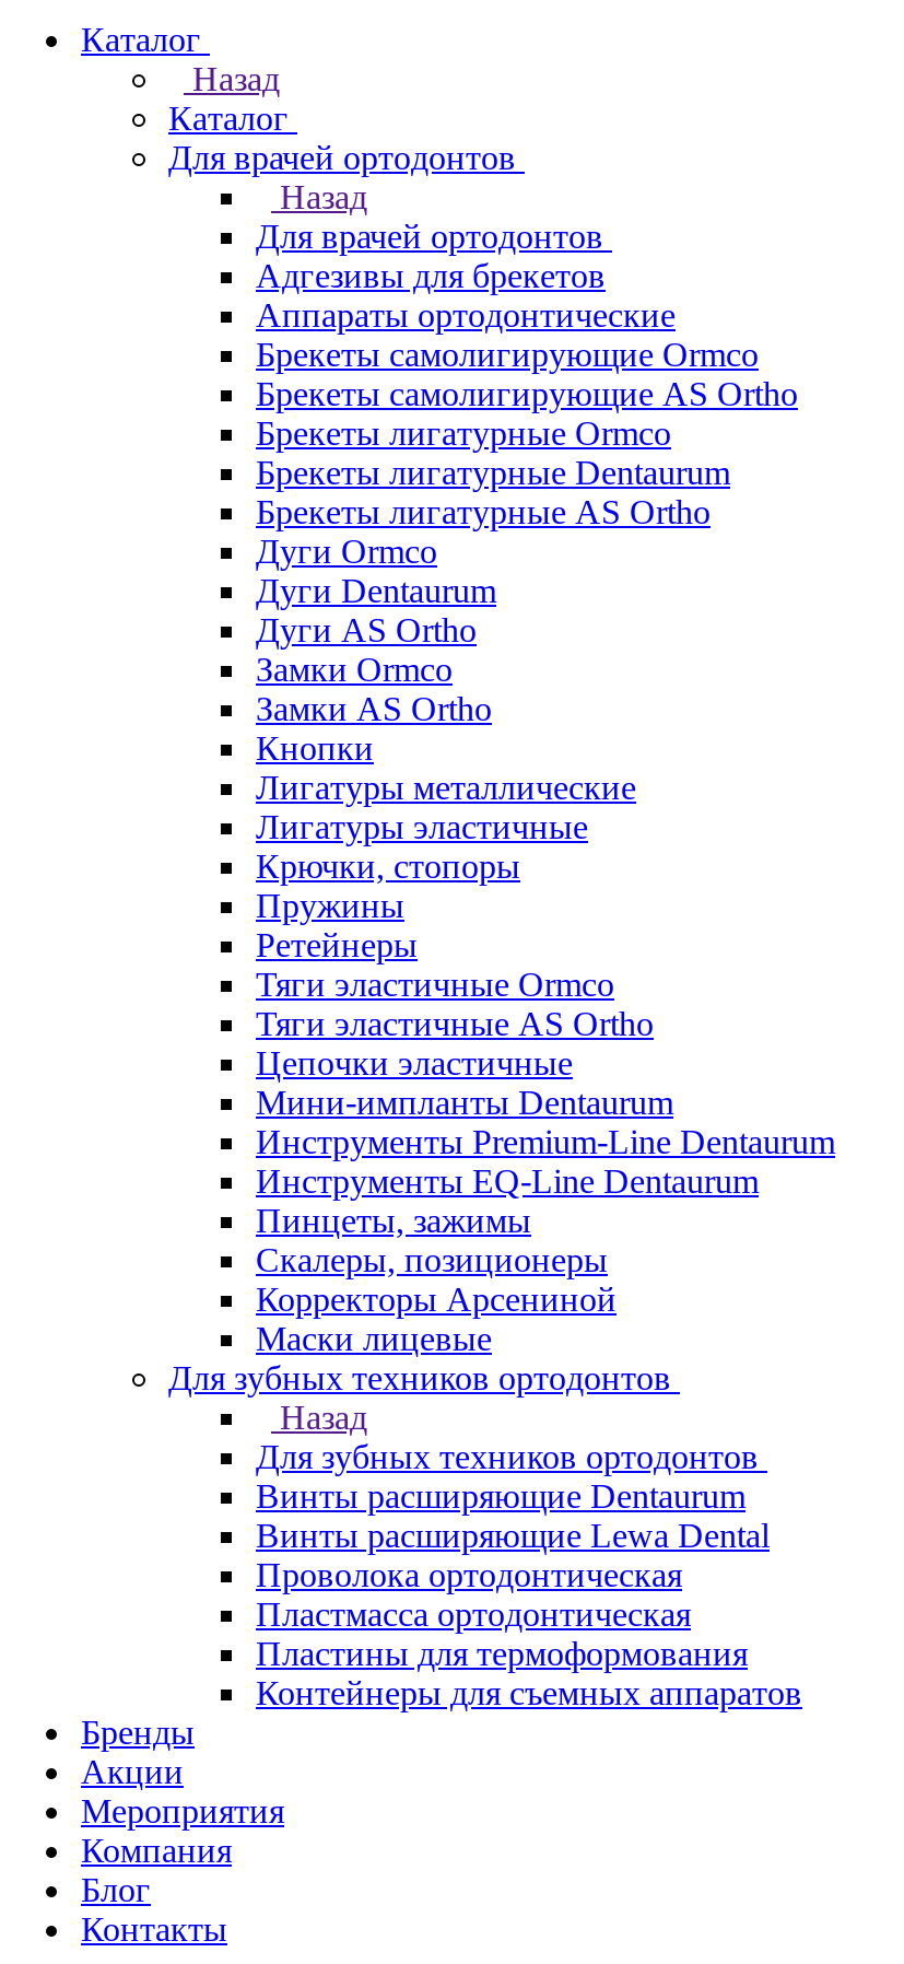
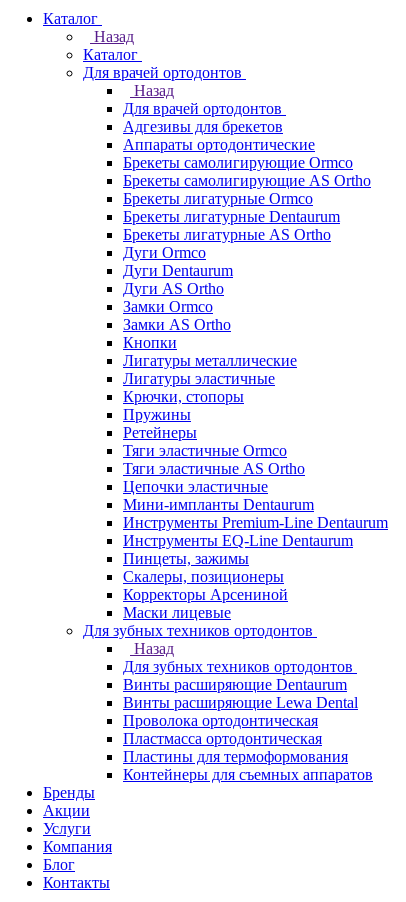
- Мероприятия
+ Услуги
